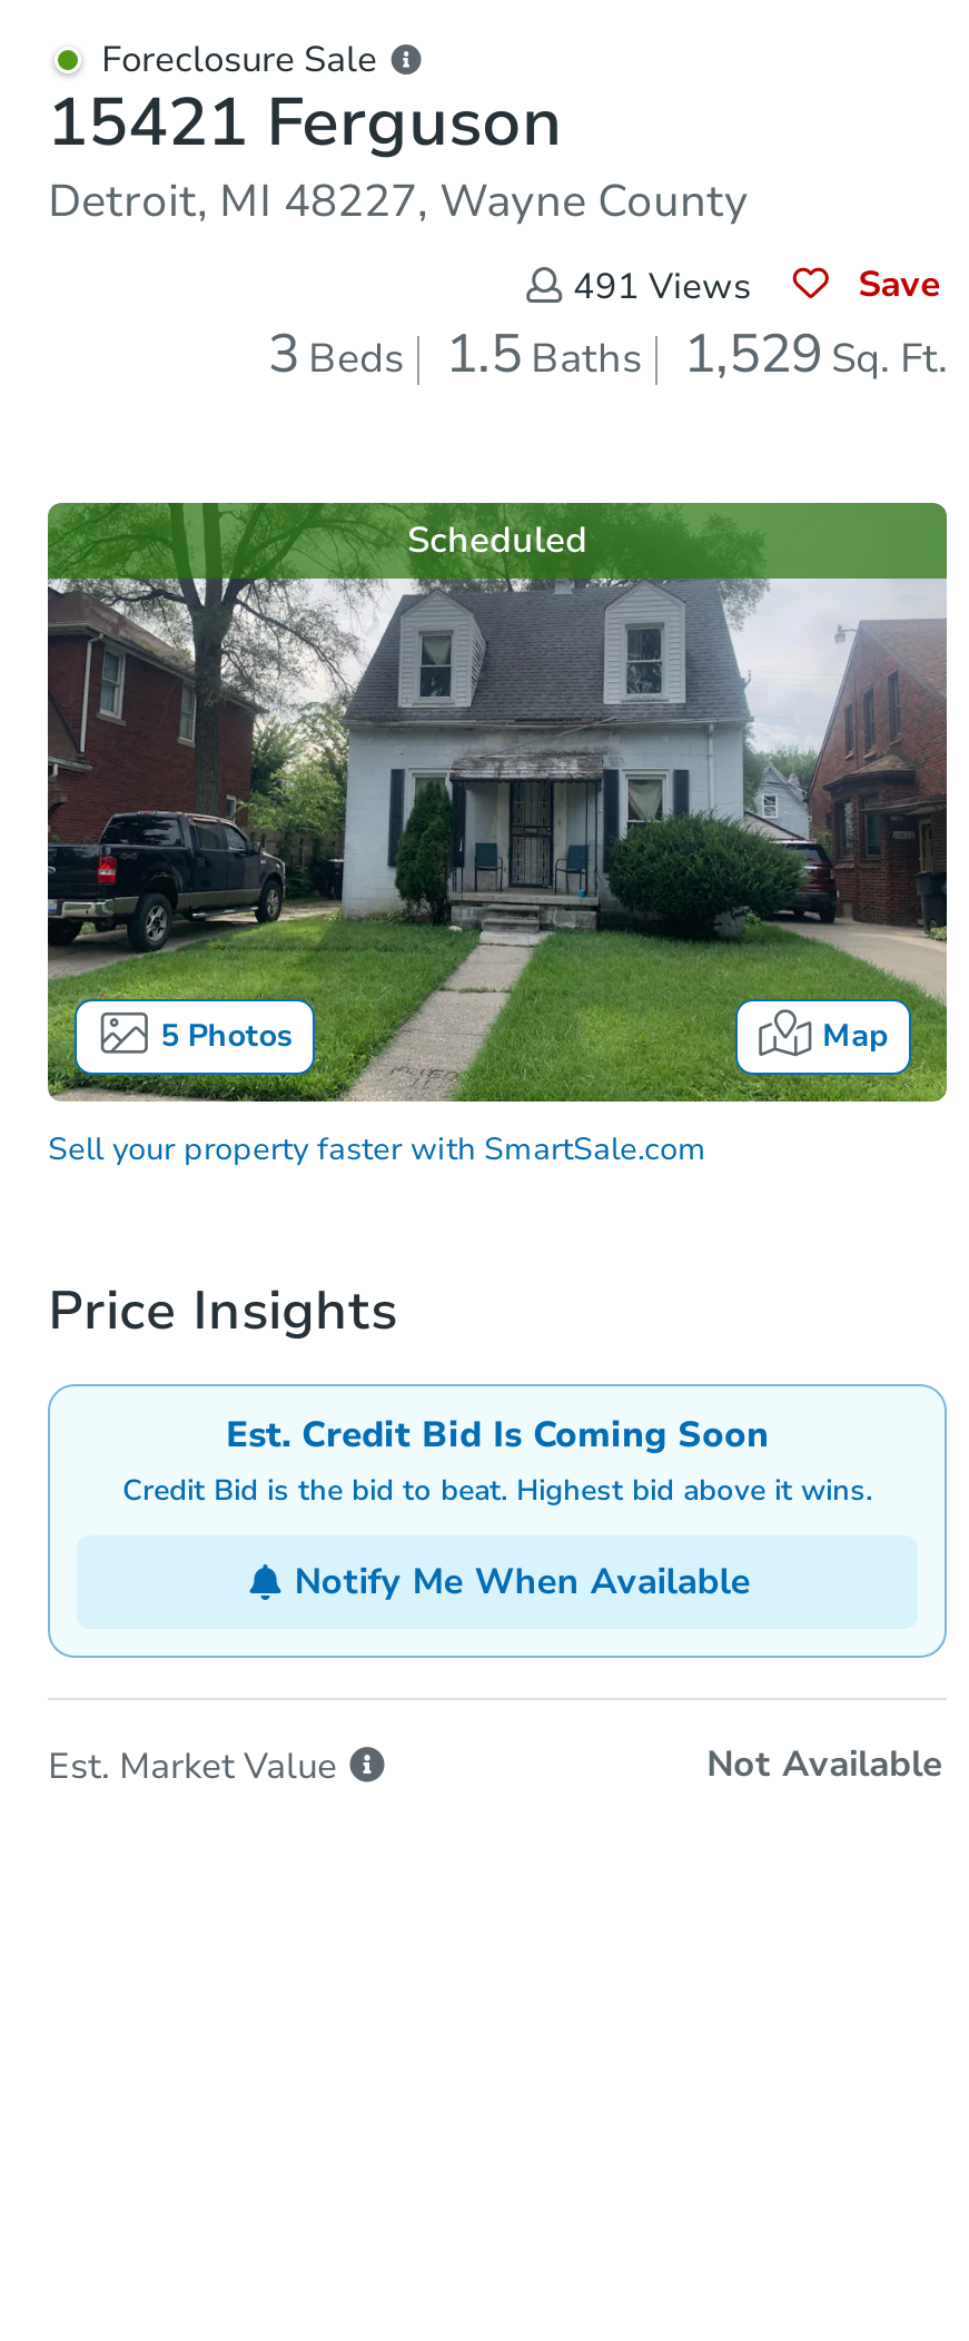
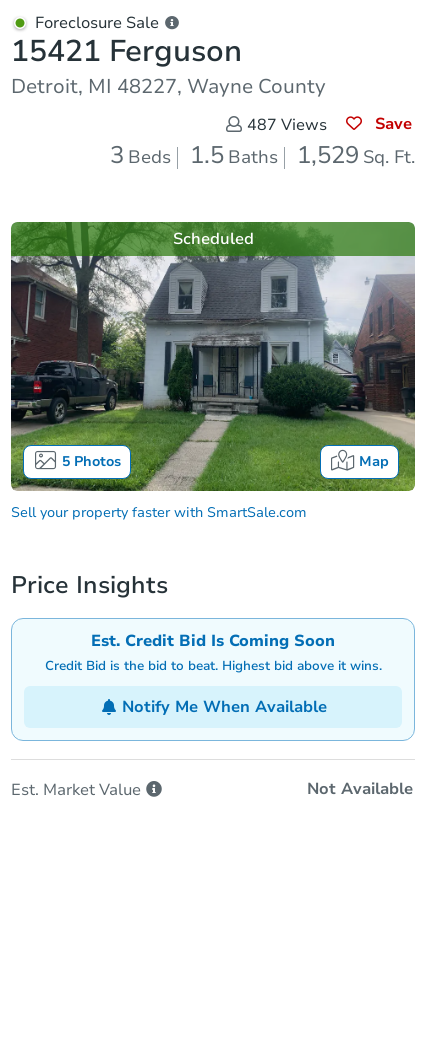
- 491 Views
+ 487 Views
